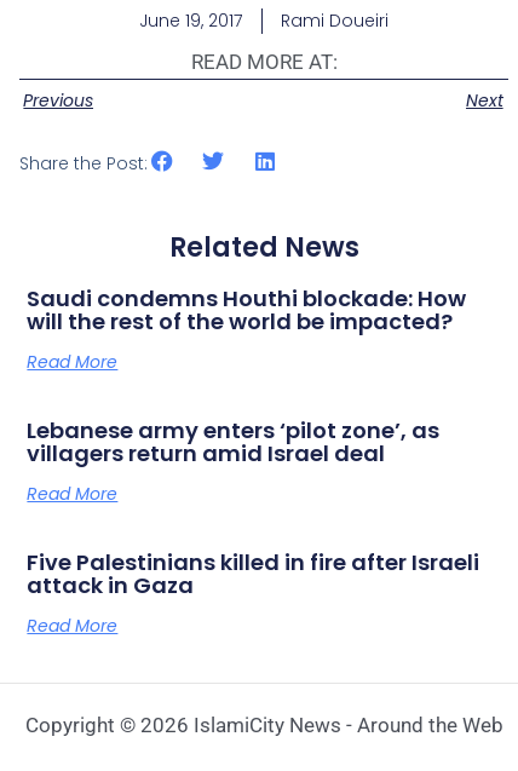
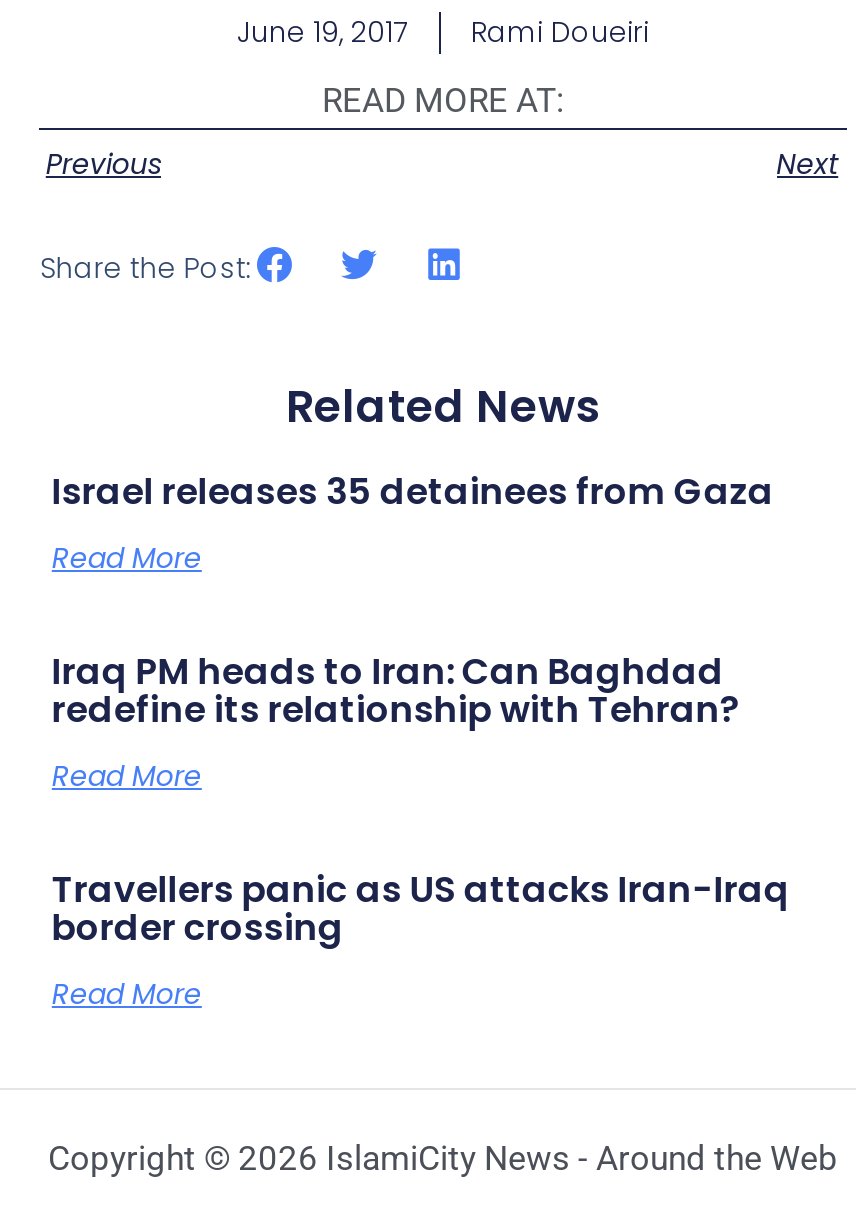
- Saudi condemns Houthi blockade: How
- will the rest of the world be impacted?
+ Israel releases 35 detainees from Gaza

- Lebanese army enters ‘pilot zone’, as
- villagers return amid Israel deal
+ Iraq PM heads to Iran: Can Baghdad
+ redefine its relationship with Tehran?

- Five Palestinians killed in fire after Israeli
- attack in Gaza
+ Travellers panic as US attacks Iran-Iraq
+ border crossing
